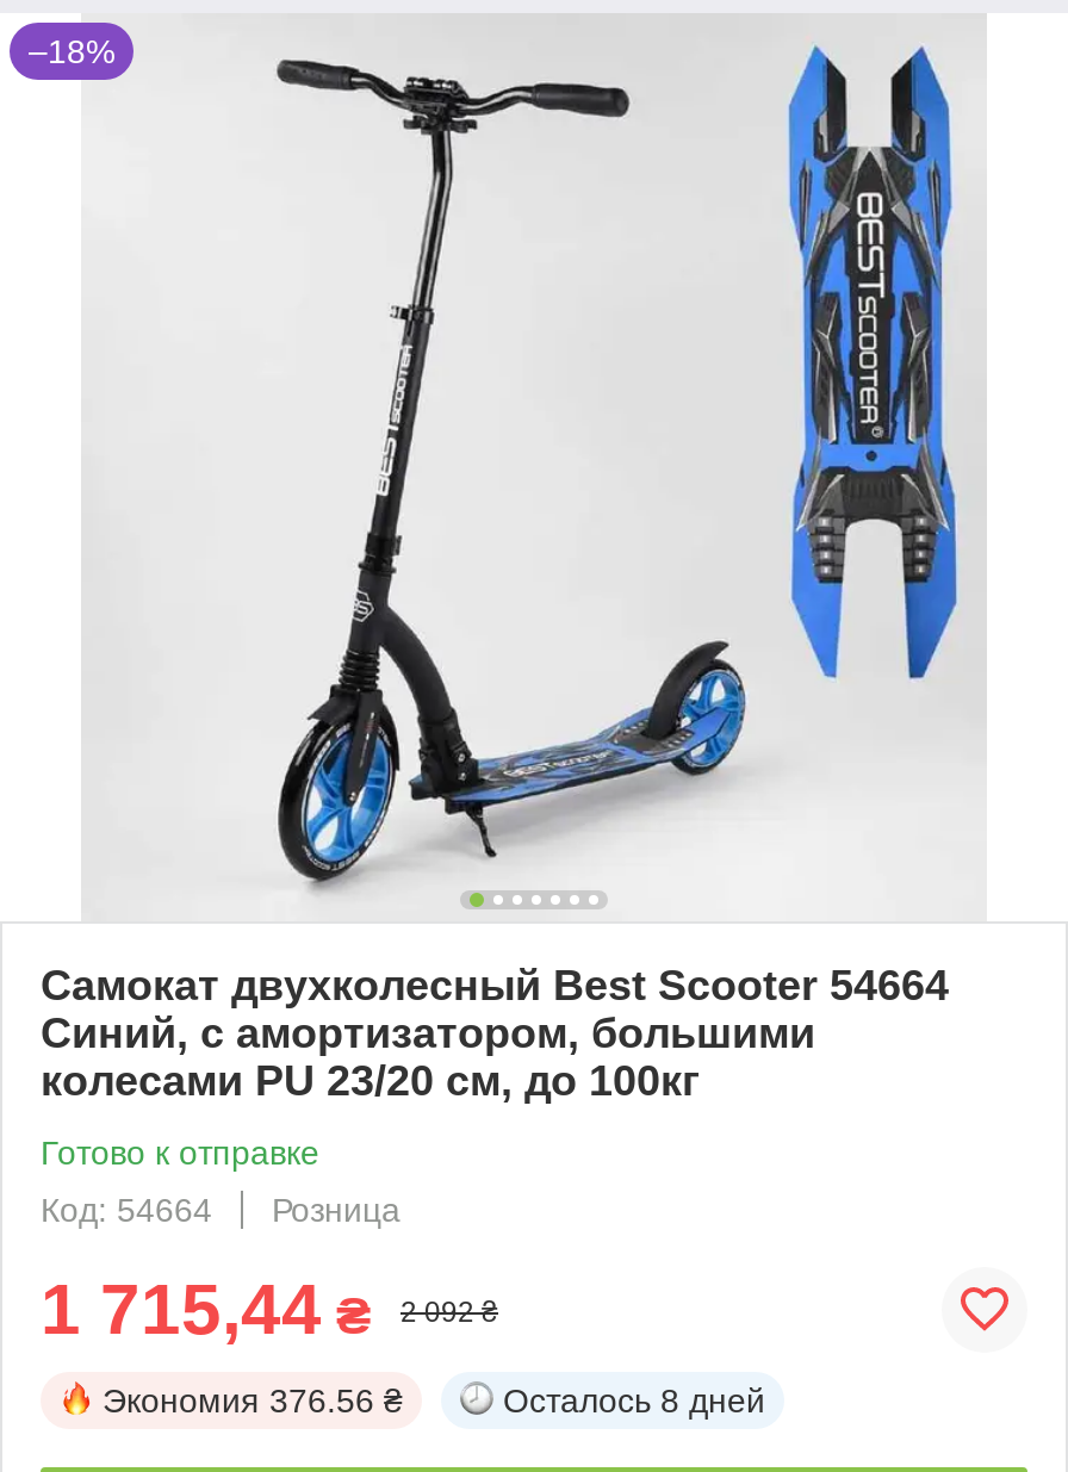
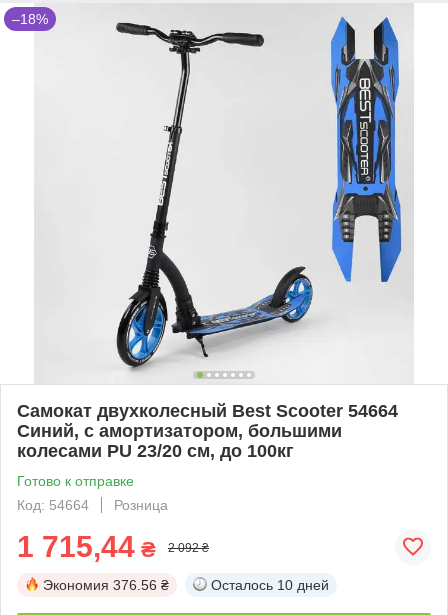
- Осталось 8 дней
+ Осталось 10 дней
